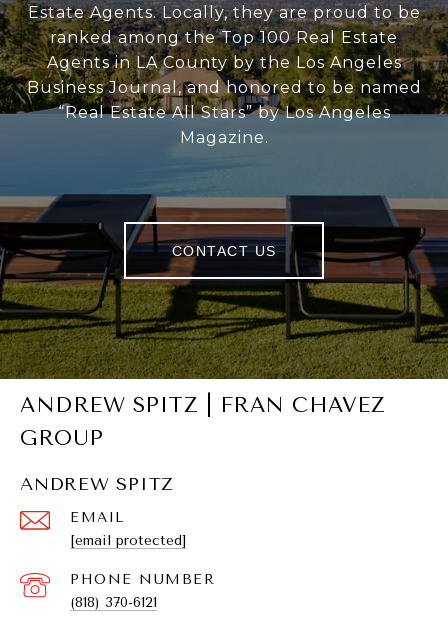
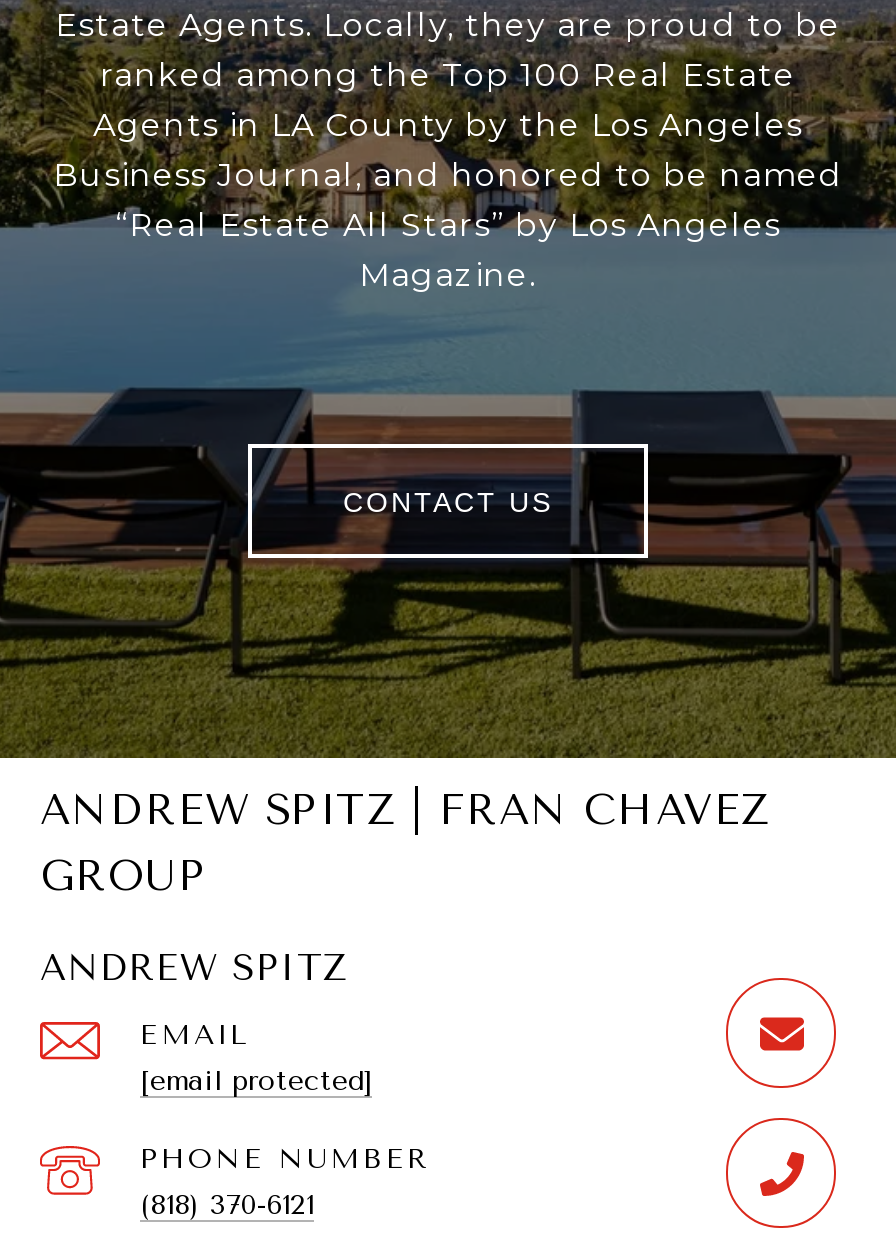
+ [image]

+ [image]
